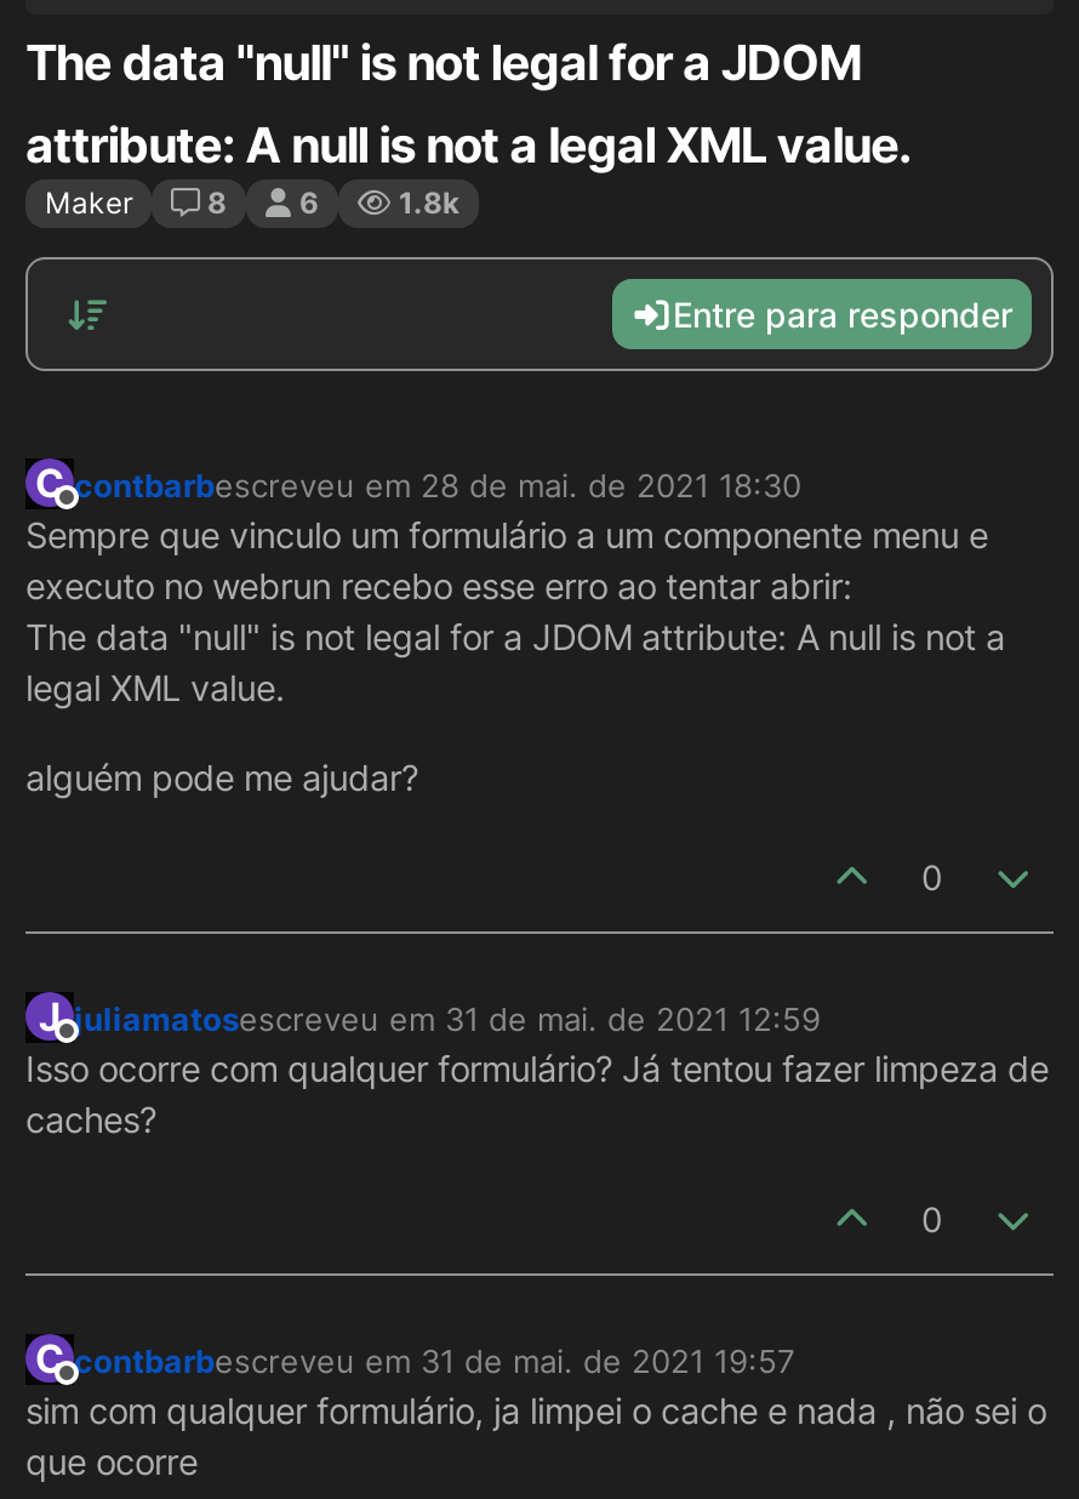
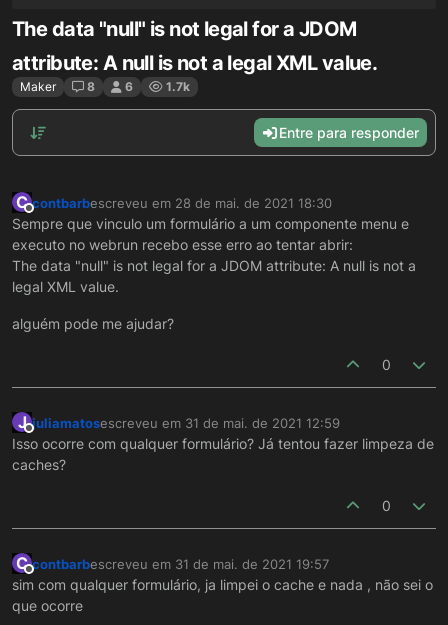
- 1.8k
+ 1.7k
